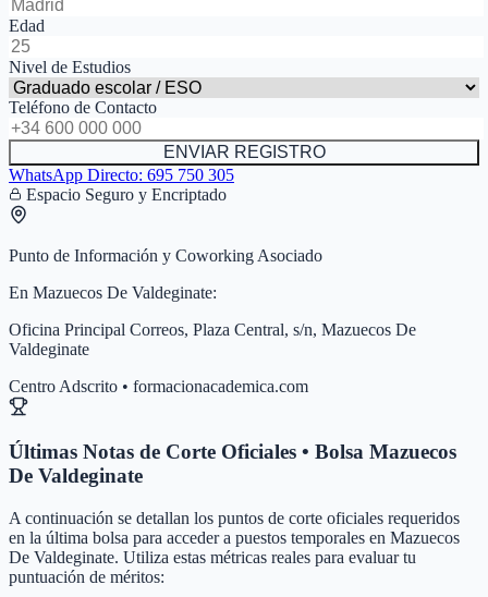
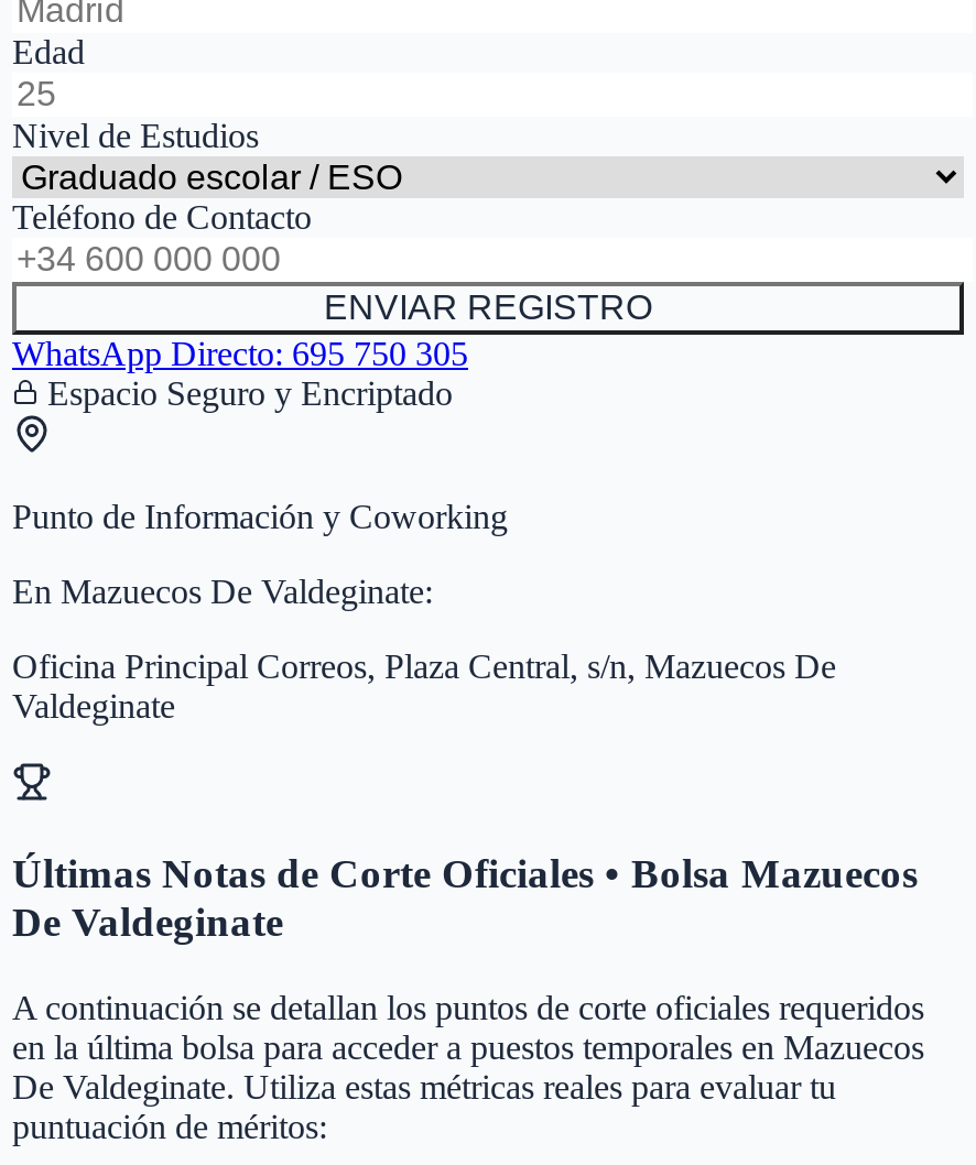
- Punto de Información y Coworking Asociado
+ Punto de Información y Coworking

- Centro Adscrito • formacionacademica.com
